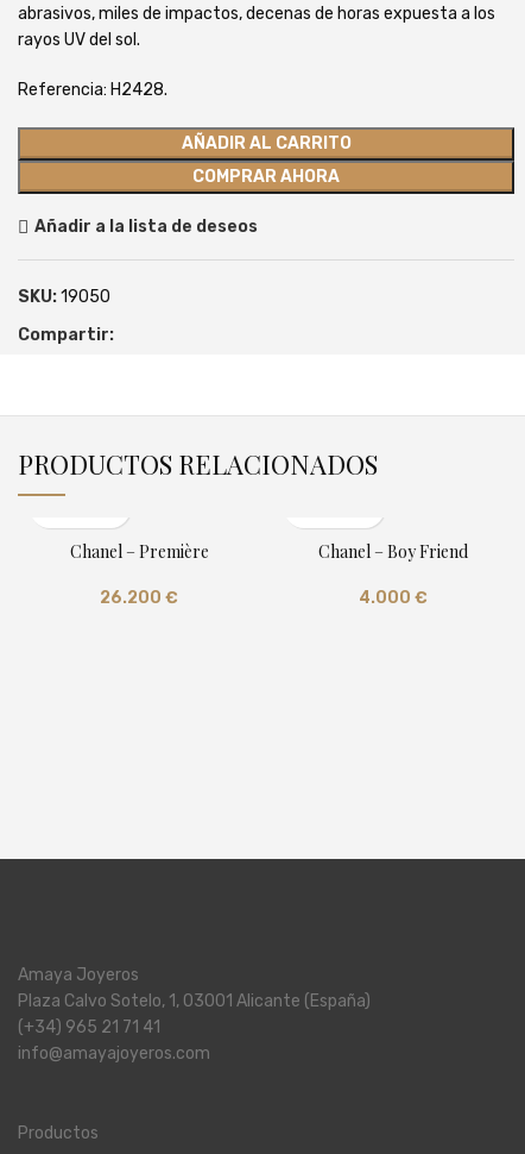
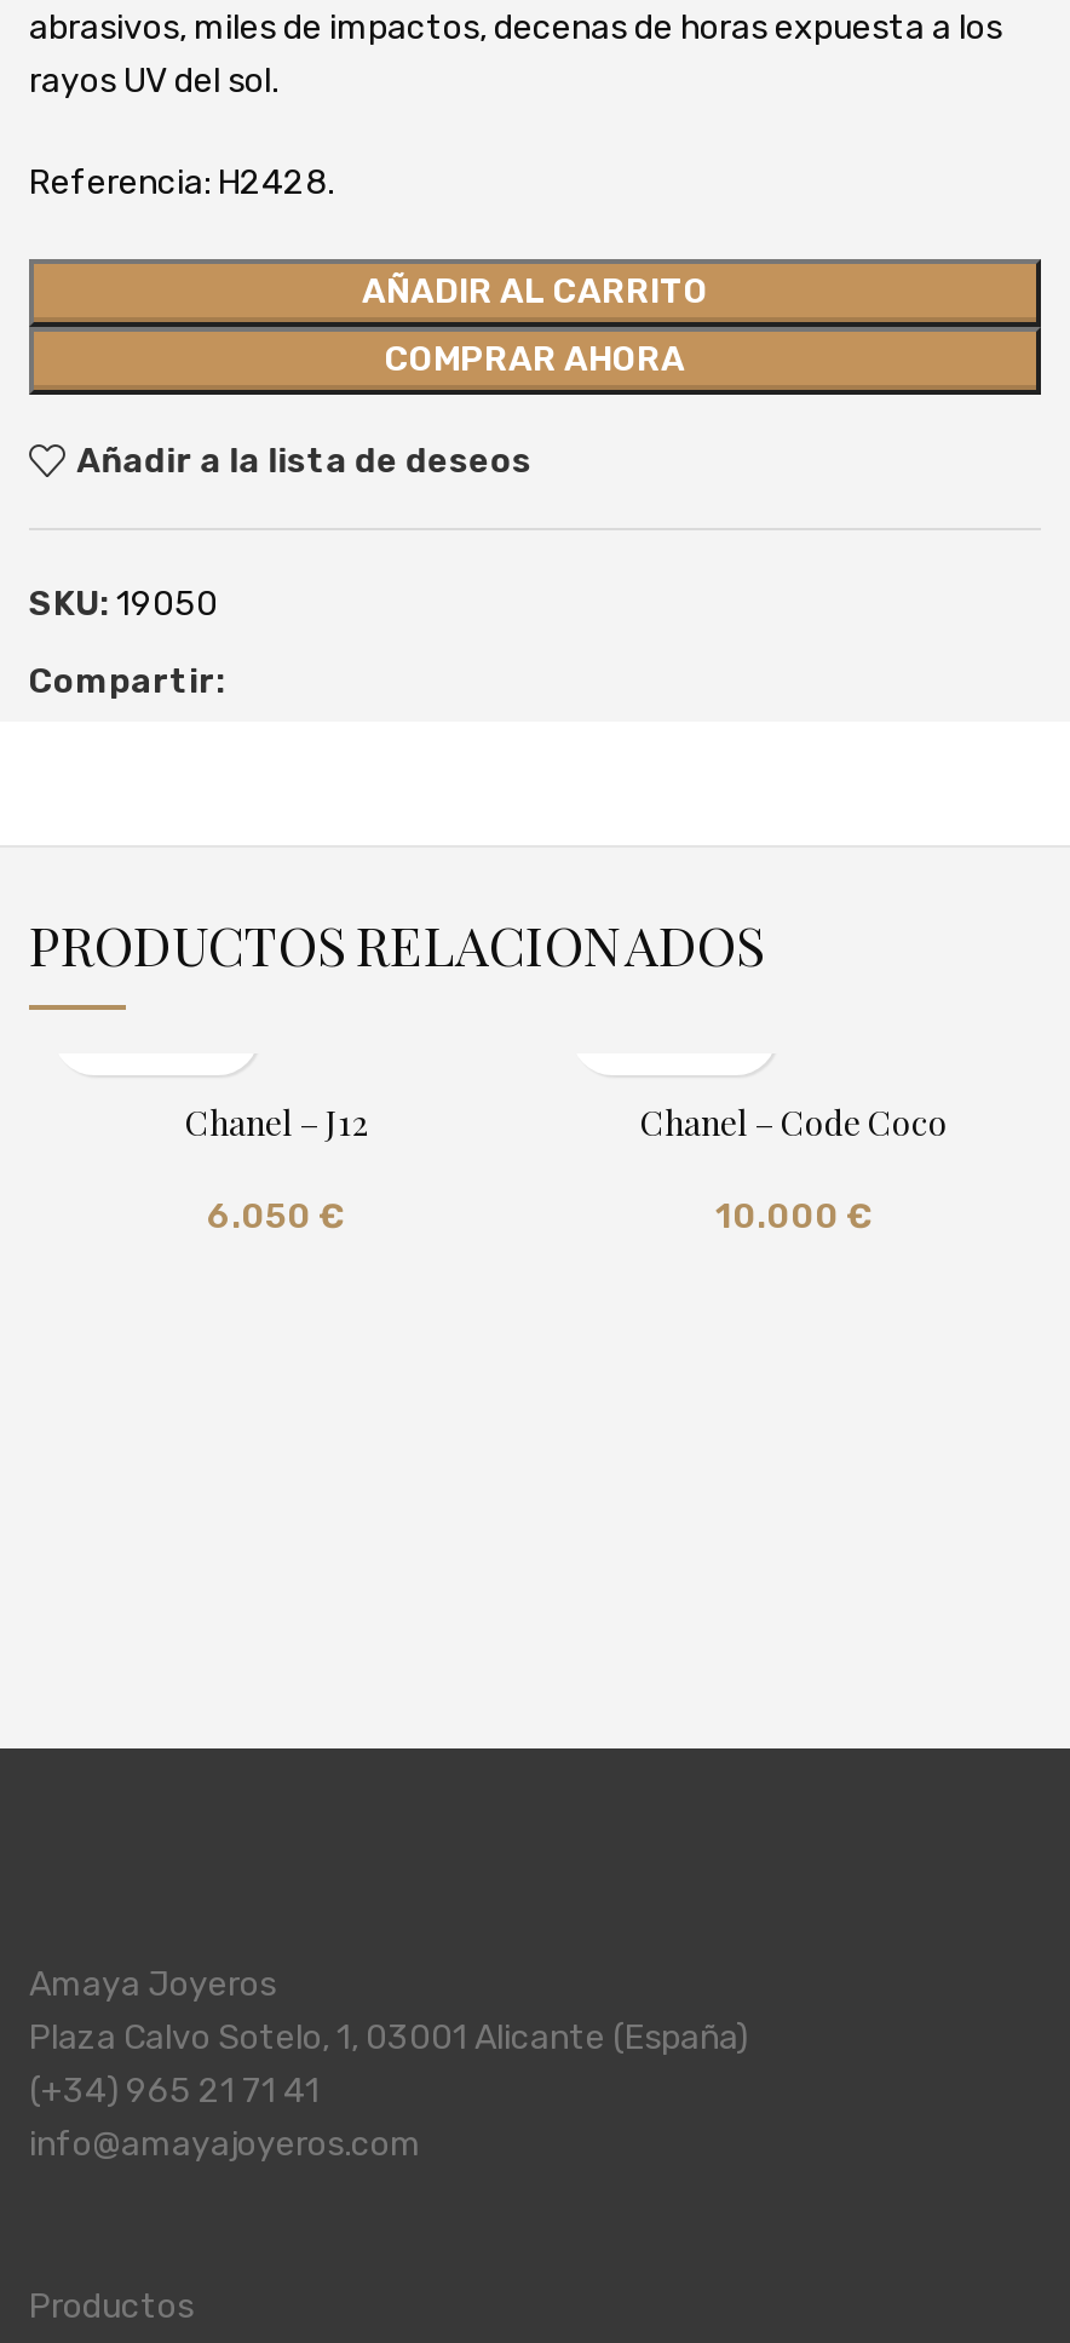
- Chanel – Première
+ Chanel – J12

- Chanel – Boy Friend
+ Chanel – Code Coco

- 26.200 €
+ 6.050 €

- 4.000 €
+ 10.000 €
